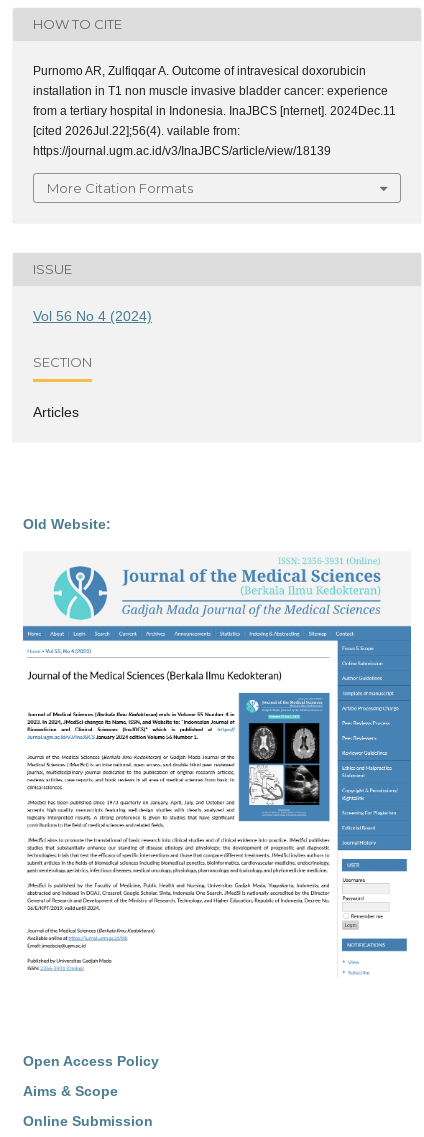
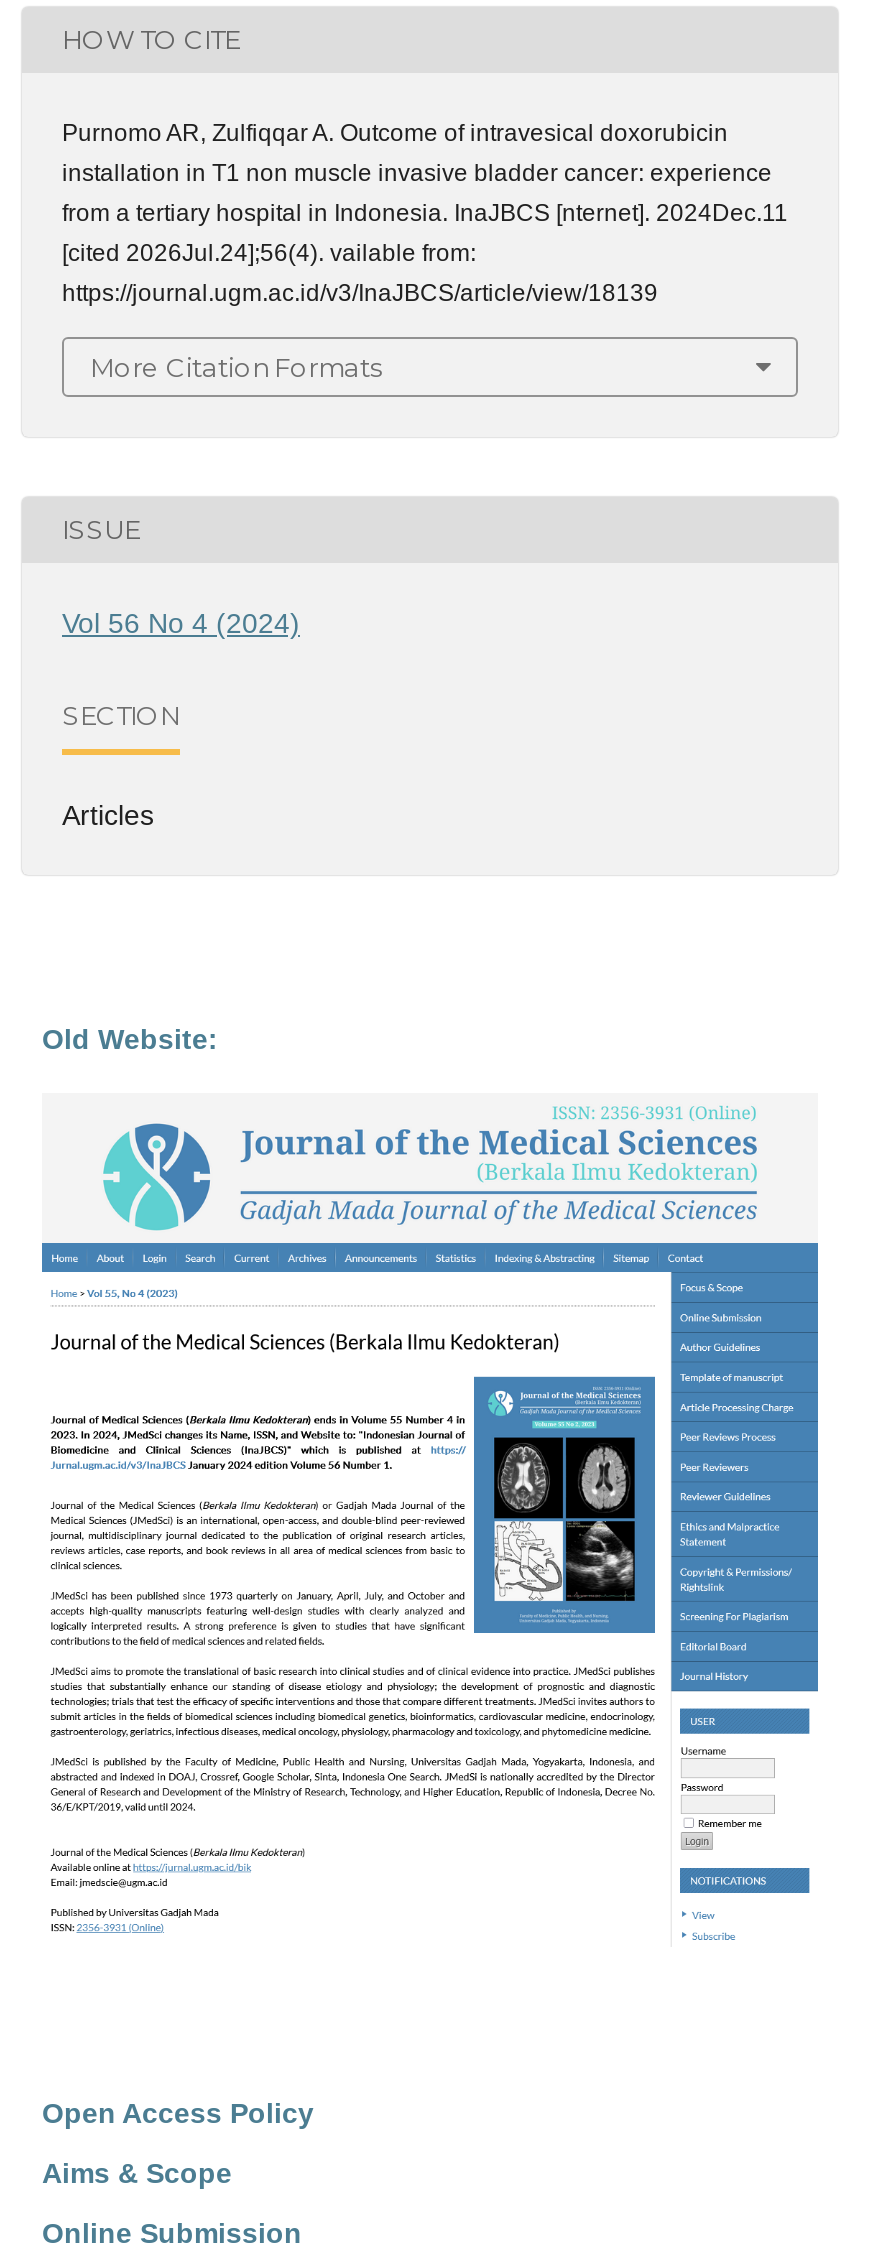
- [cited 2026Jul.22];56(4). vailable from:
+ [cited 2026Jul.24];56(4). vailable from:
